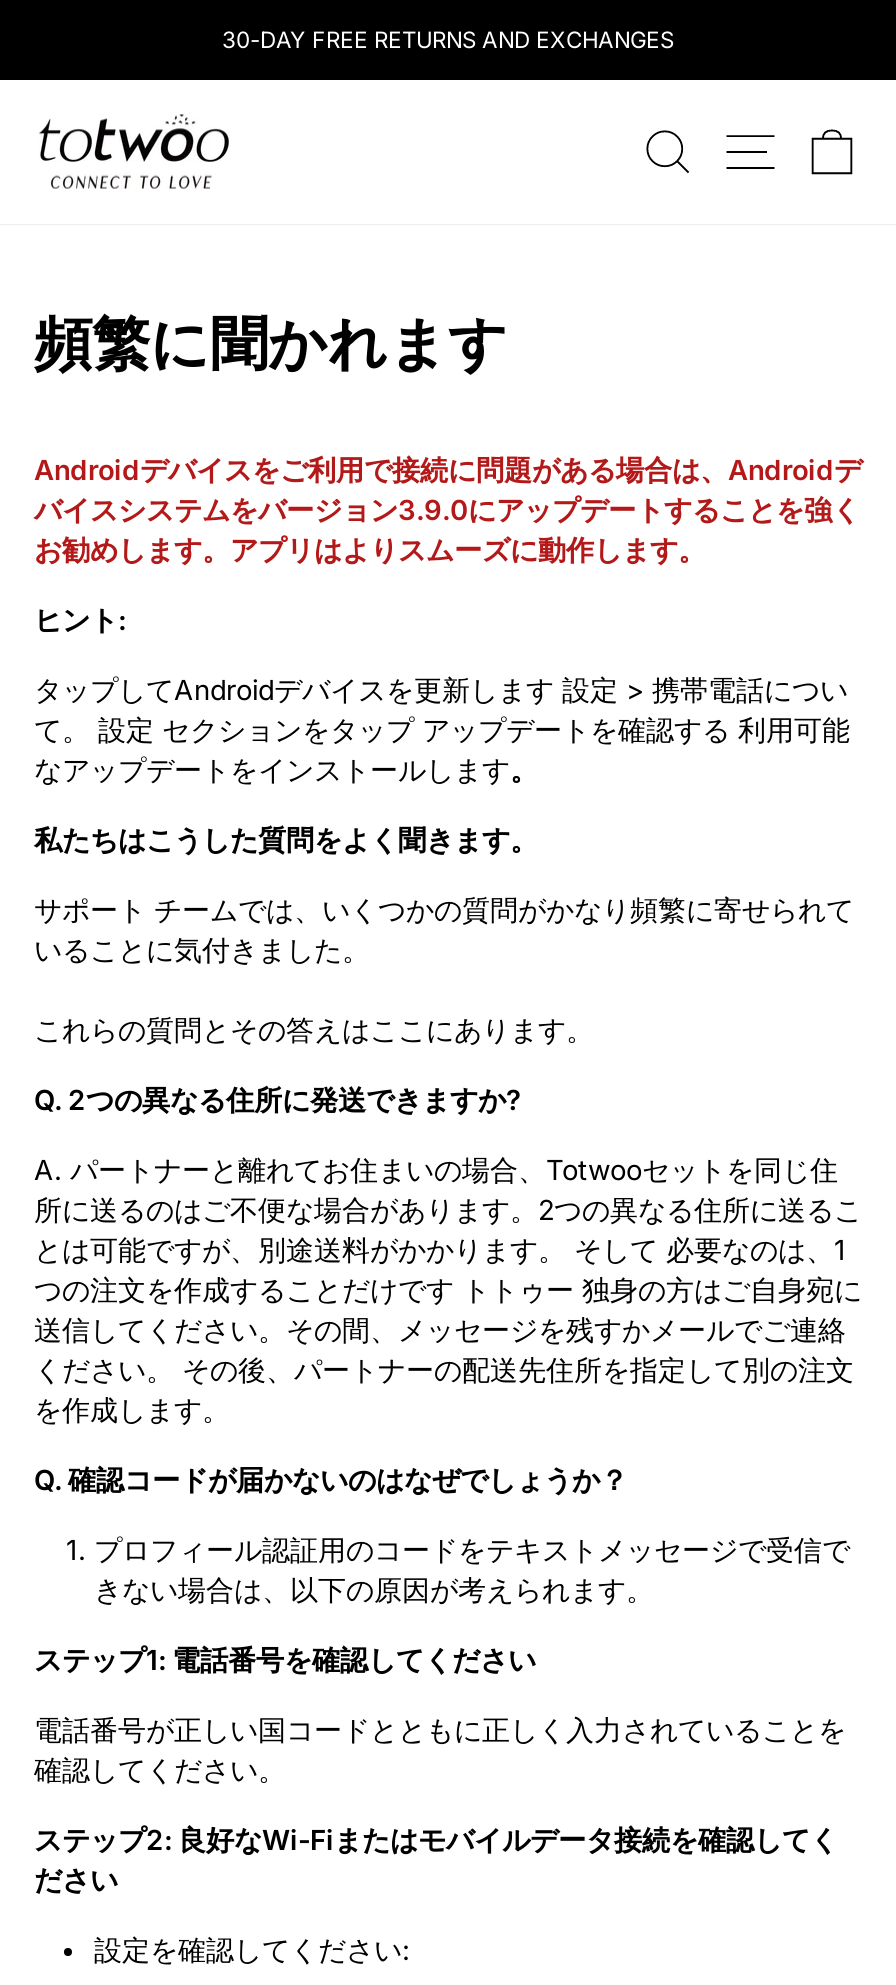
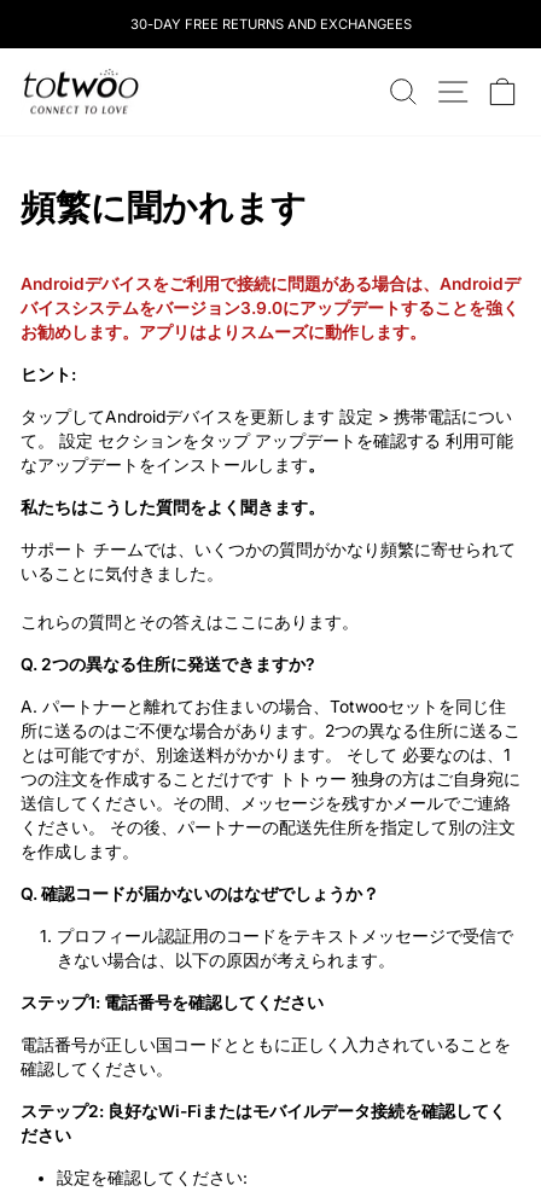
- 30-DAY FREE RETURNS AND EXCHANGES
+ 30-DAY FREE RETURNS AND EXCHANGEES
